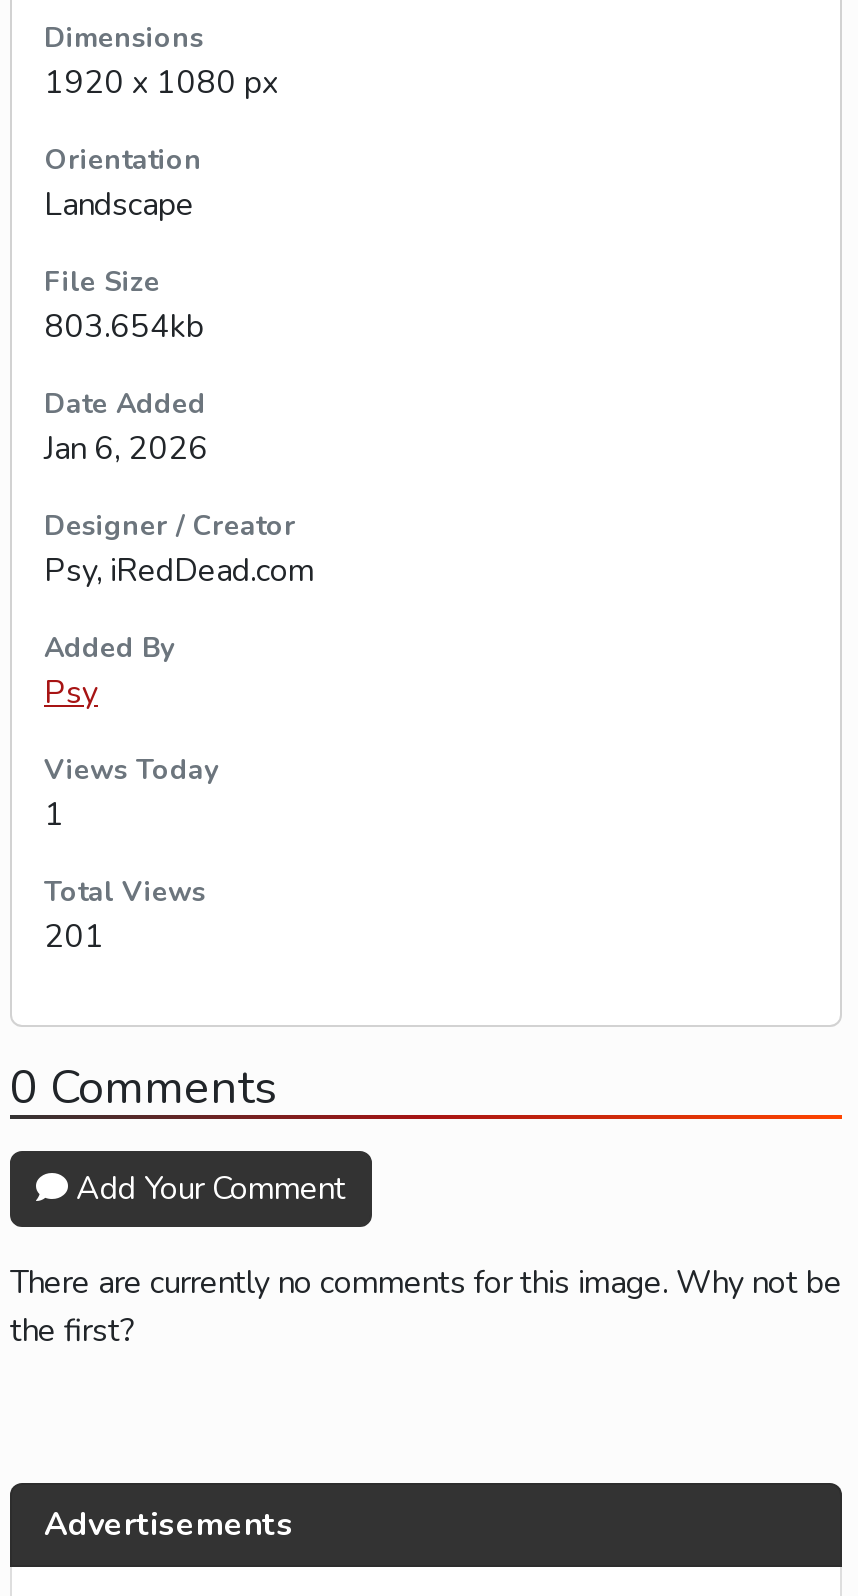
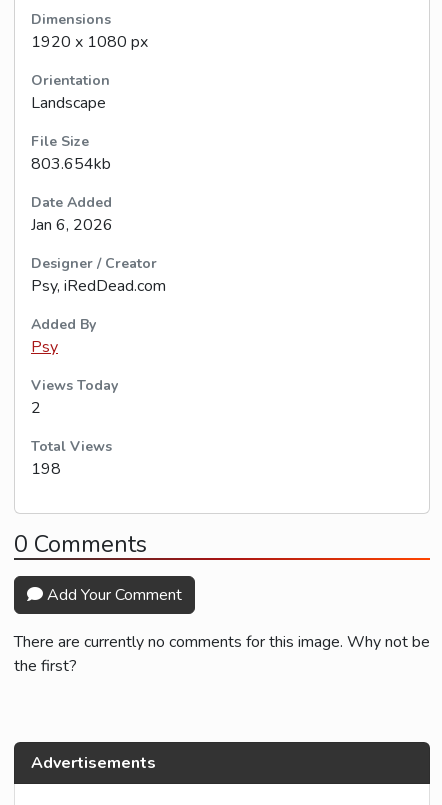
- 1
+ 2

- 201
+ 198
